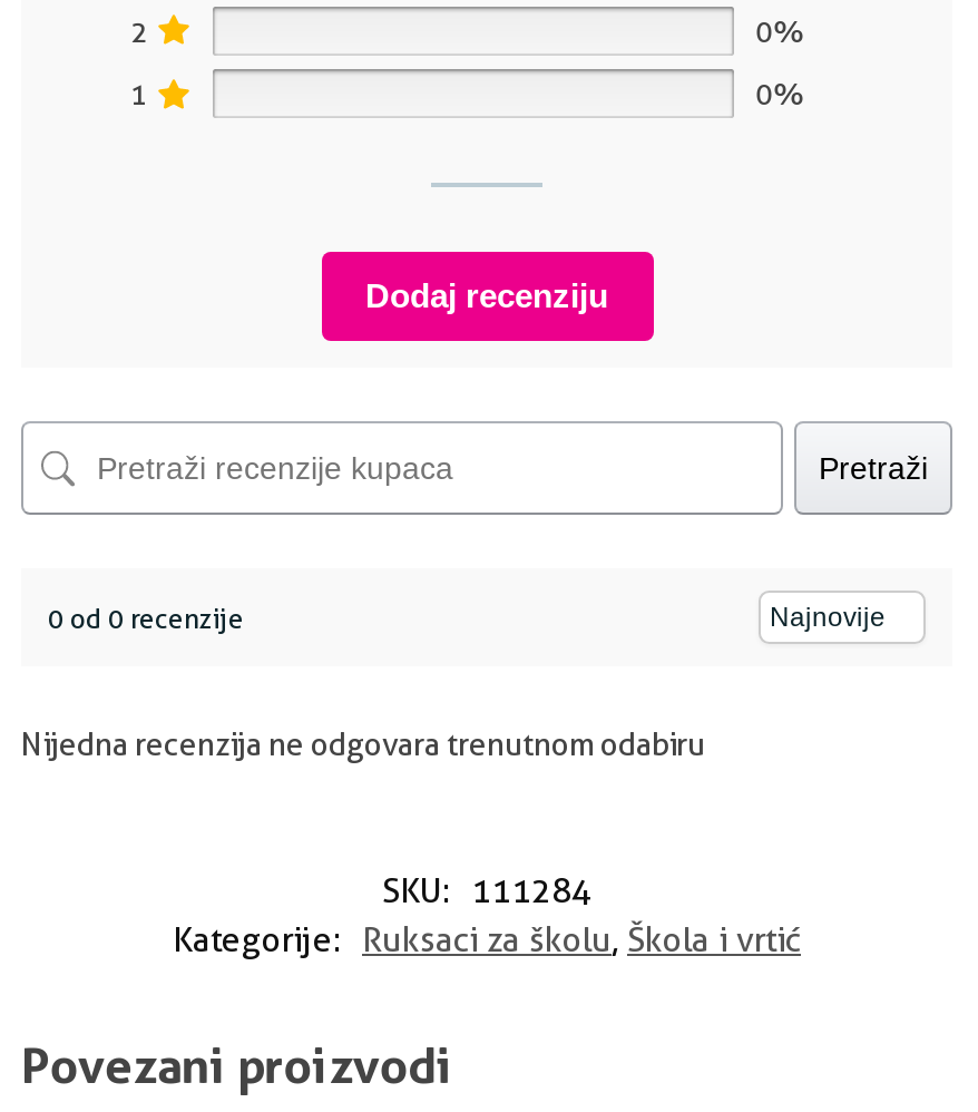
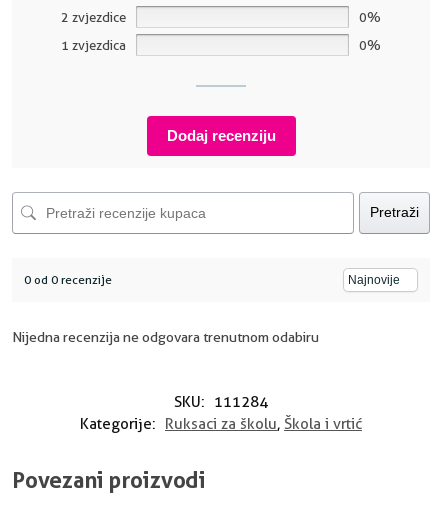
- 2
+ 2 zvjezdice

- 1
+ 1 zvjezdica
